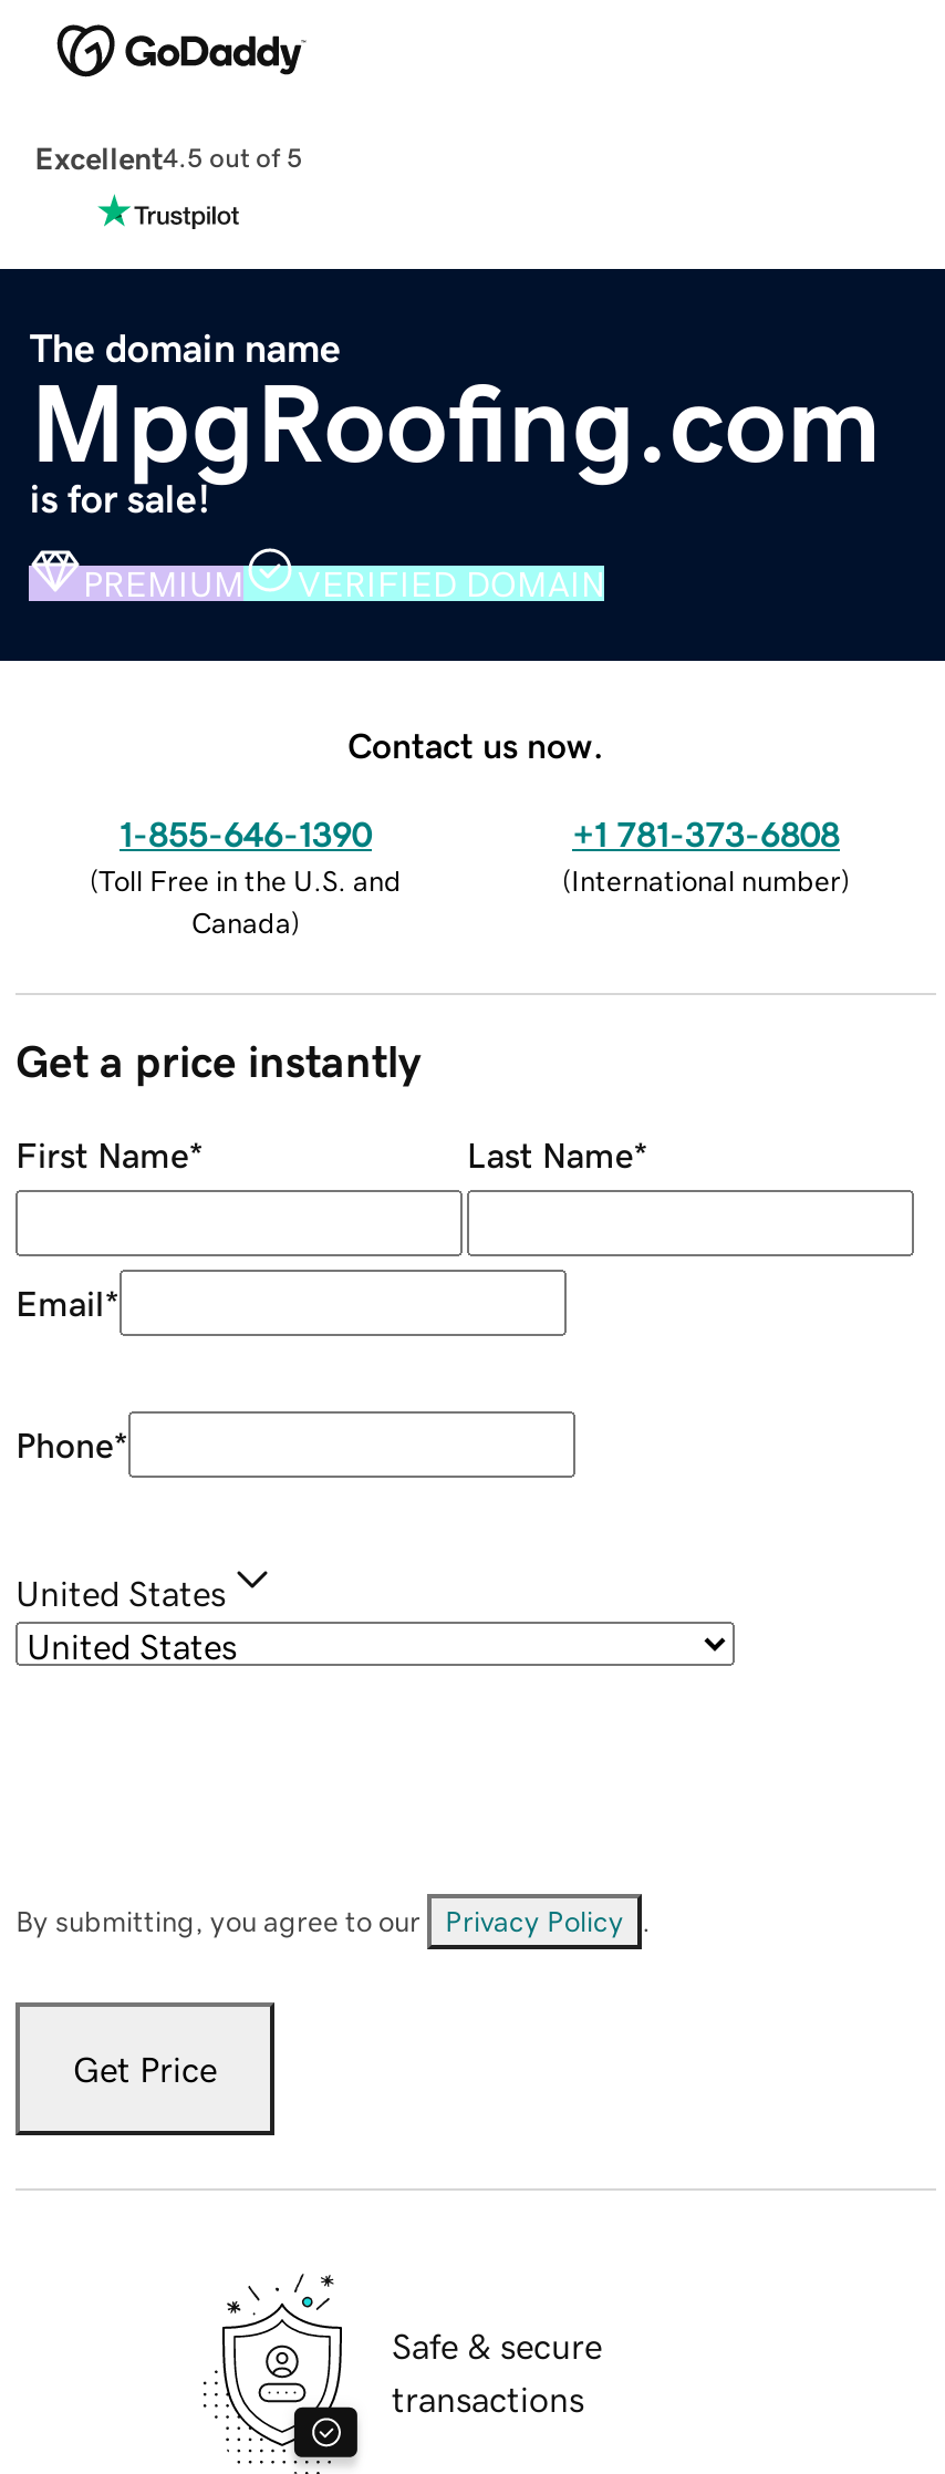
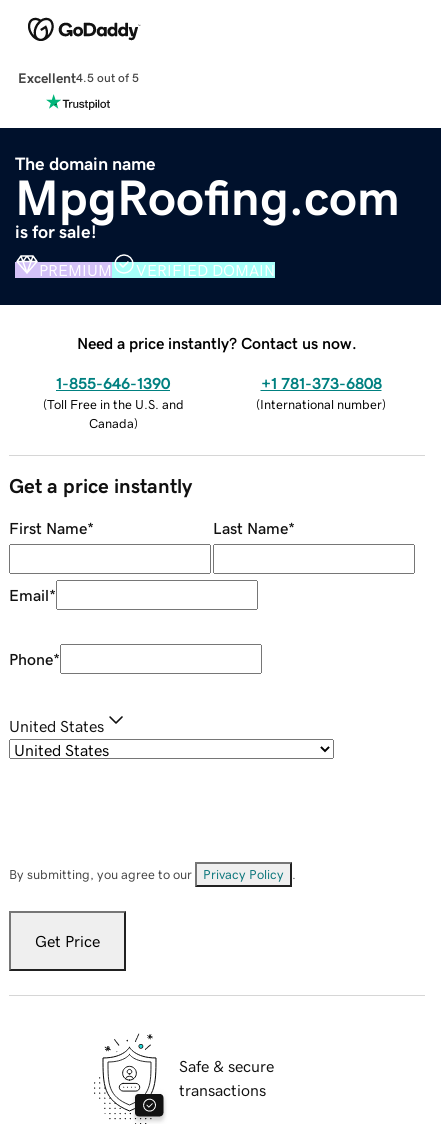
- Contact us now.
+ Need a price instantly? Contact us now.
